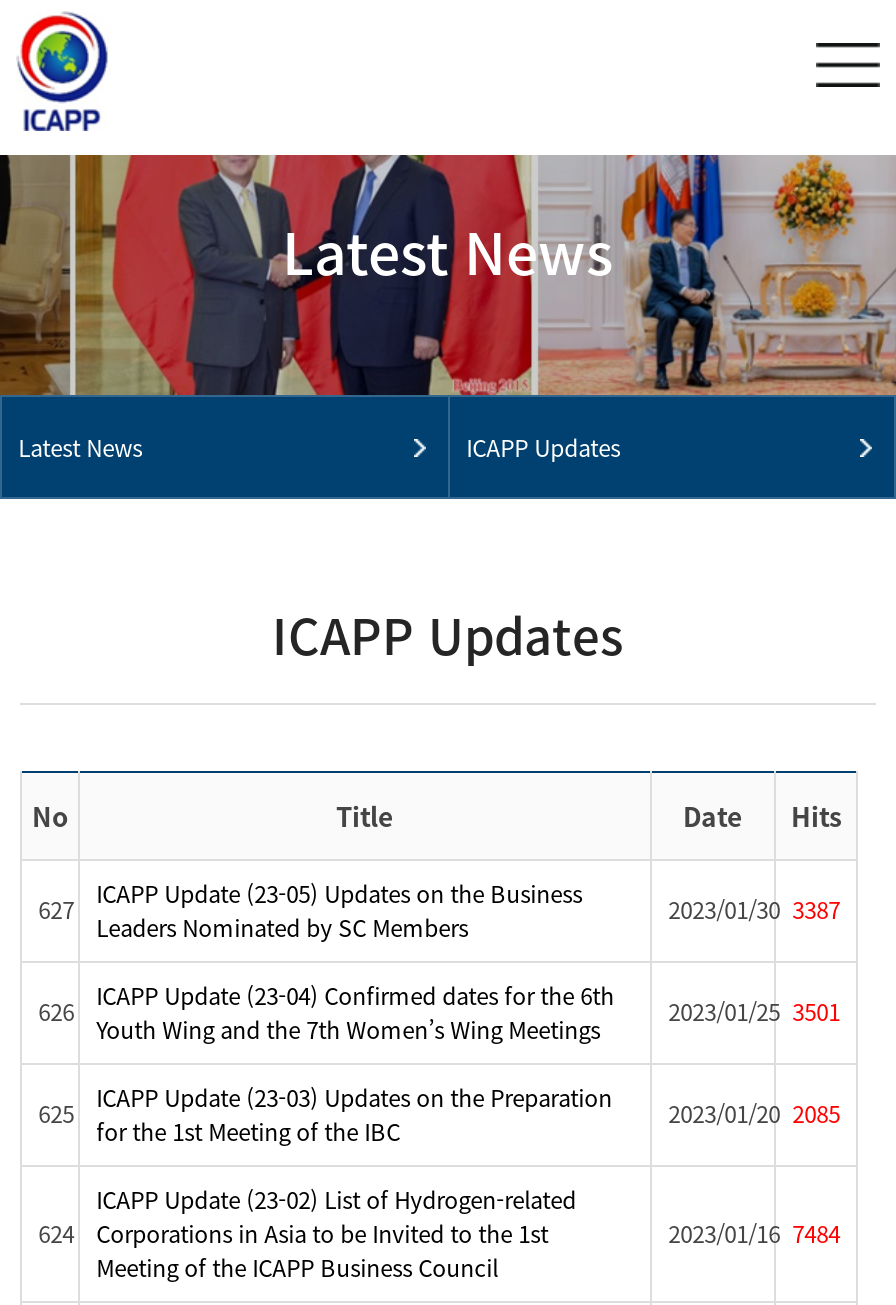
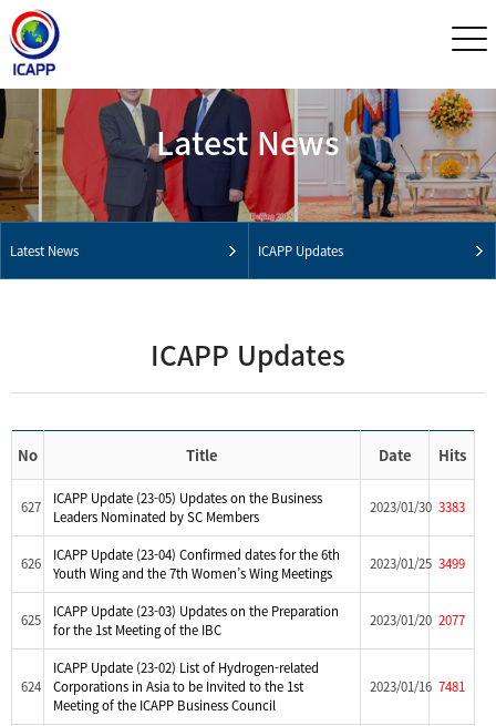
- 2023/01/30 3387
+ 2023/01/30 3383

- 626 ICAPP Update (23-04) Confirmed dates for the 6th 2023/01/25 3501
+ 626 ICAPP Update (23-04) Confirmed dates for the 6th 2023/01/25 3499

- 625 ICAPP Update (23-03) Updates on the Preparation 2023/01/20 2085
+ 625 ICAPP Update (23-03) Updates on the Preparation 2023/01/20 2077

- 2023/01/16 7484
+ 2023/01/16 7481
